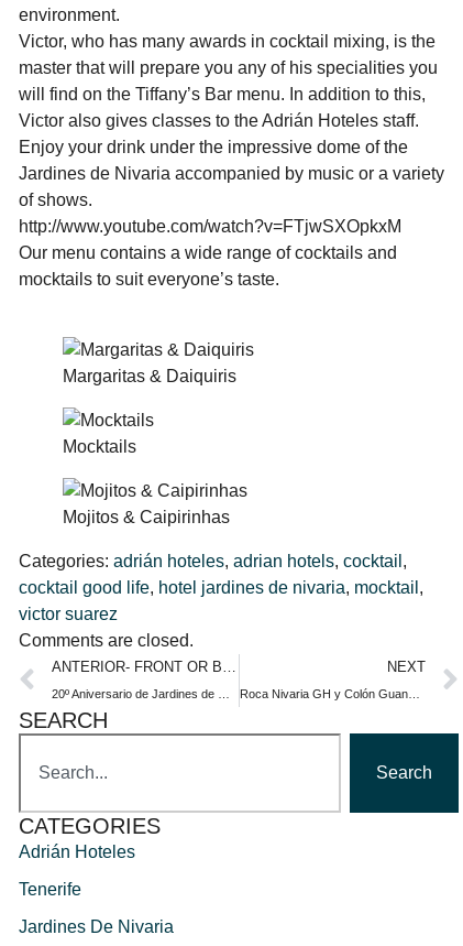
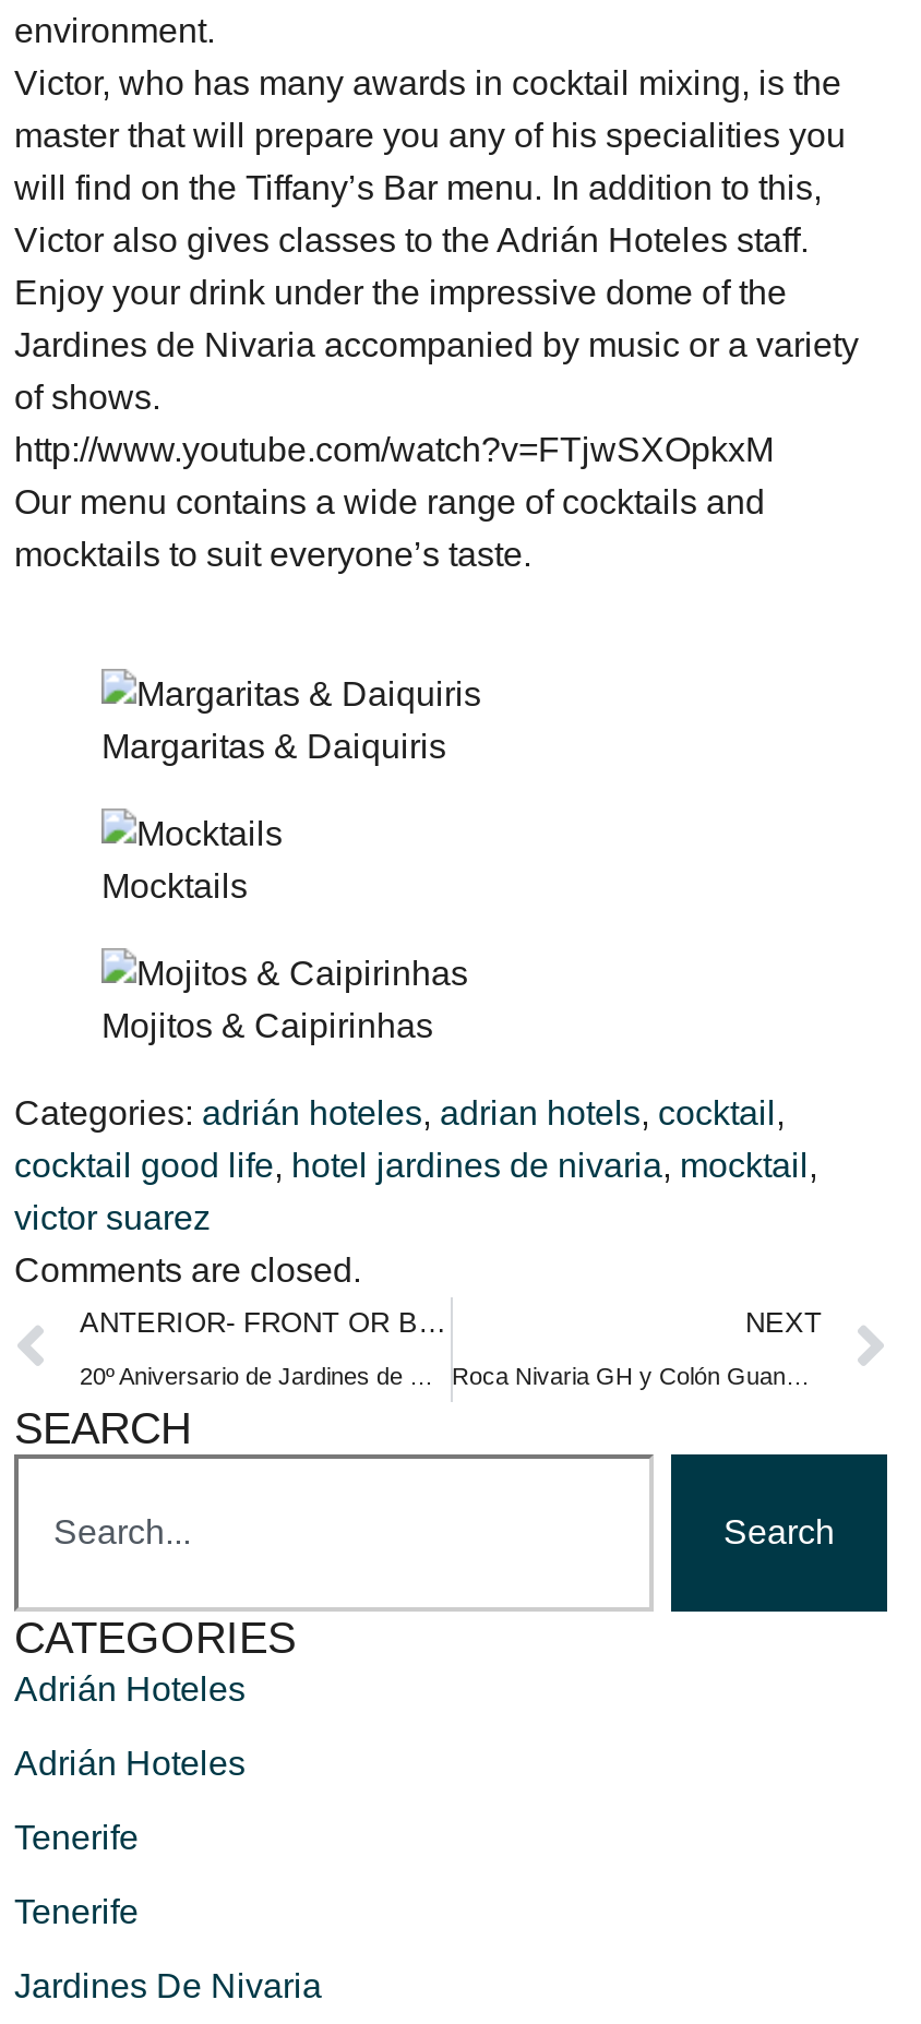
+ Adrián Hoteles
+ Tenerife
